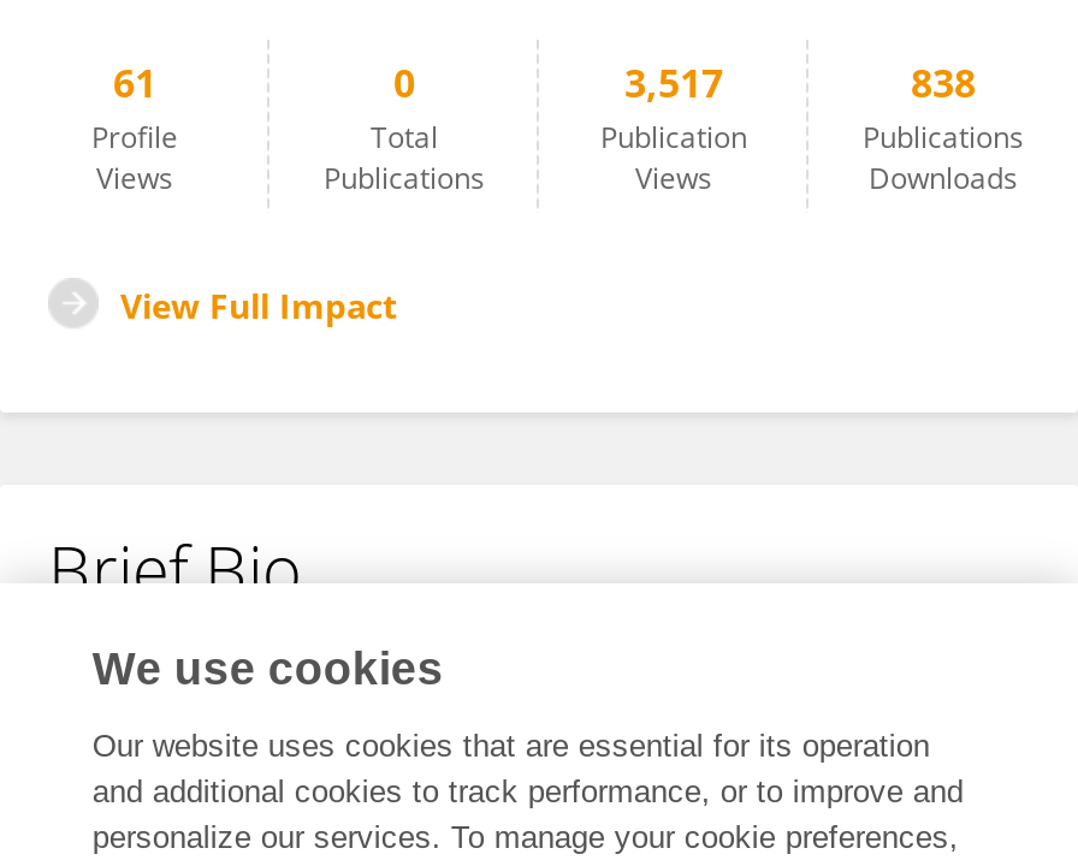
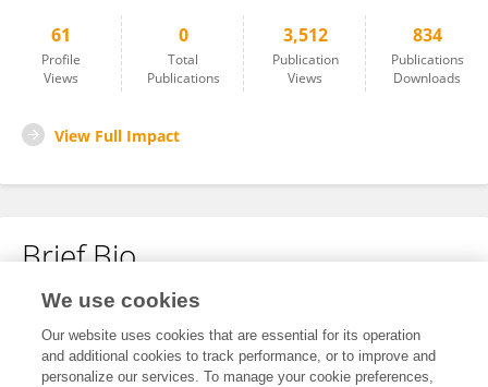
- 3,517
+ 3,512

- 838
+ 834
